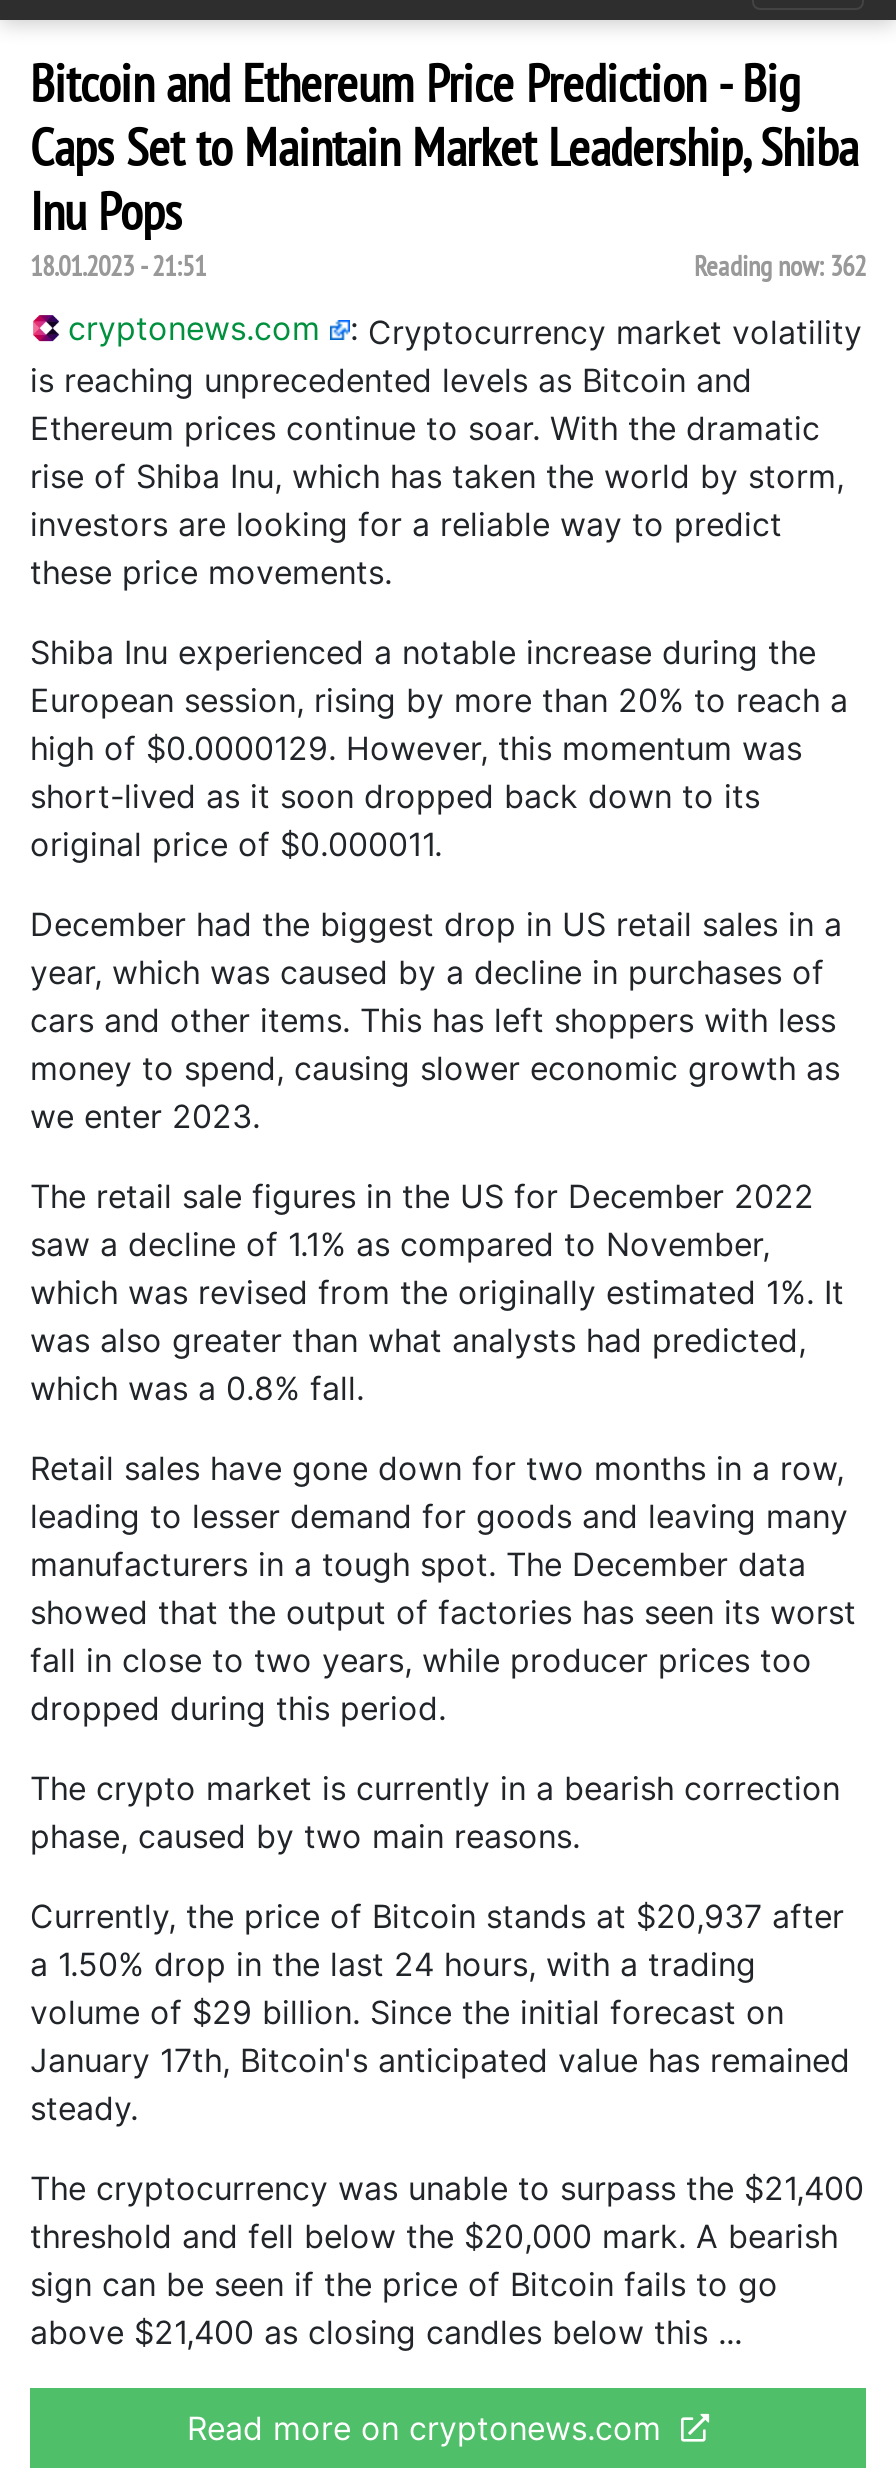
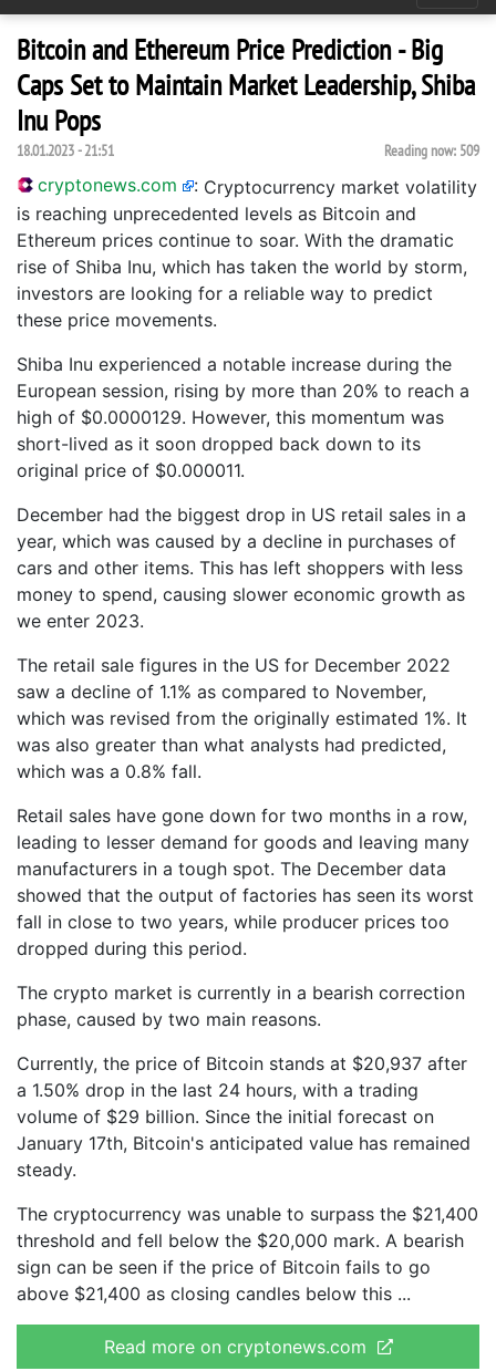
- Reading now: 362
+ Reading now: 509
